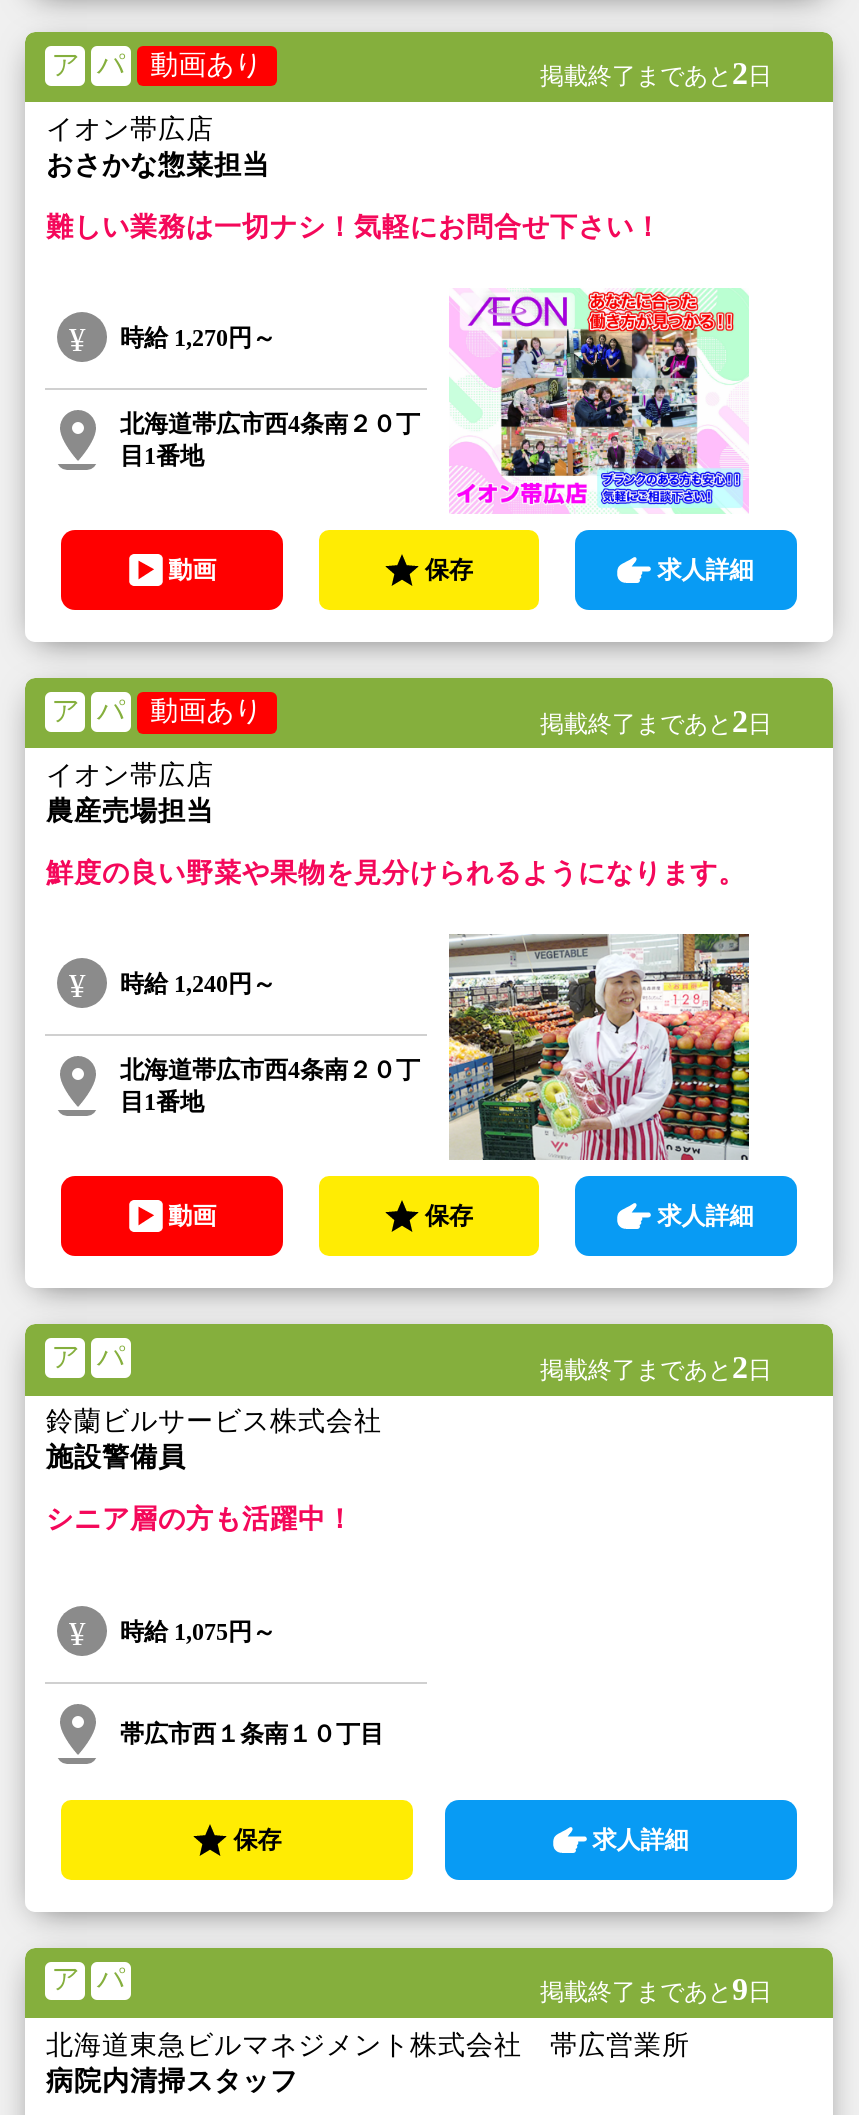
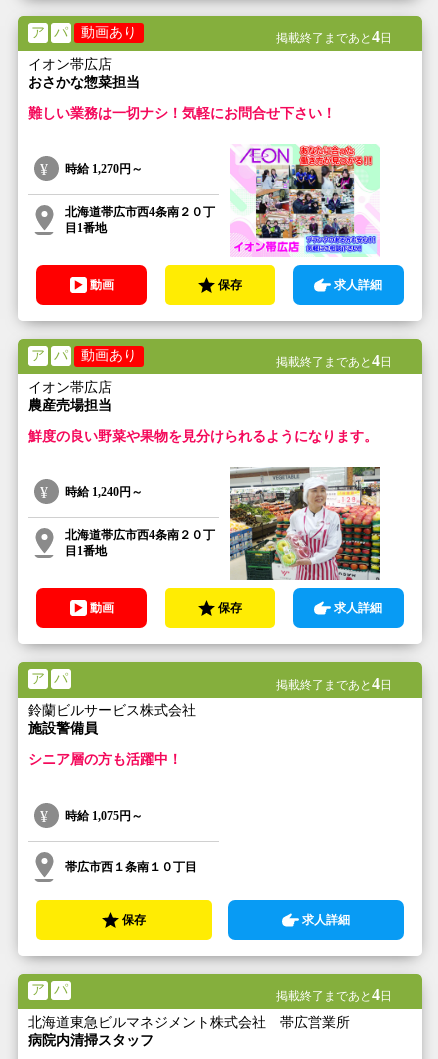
- 掲載終了まであと2日
+ 掲載終了まであと4日

- 掲載終了まであと2日
+ 掲載終了まであと4日

- 掲載終了まであと2日
+ 掲載終了まであと4日

- 掲載終了まであと9日
+ 掲載終了まであと4日
